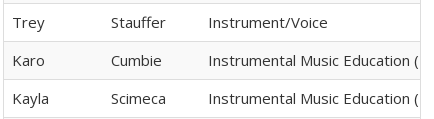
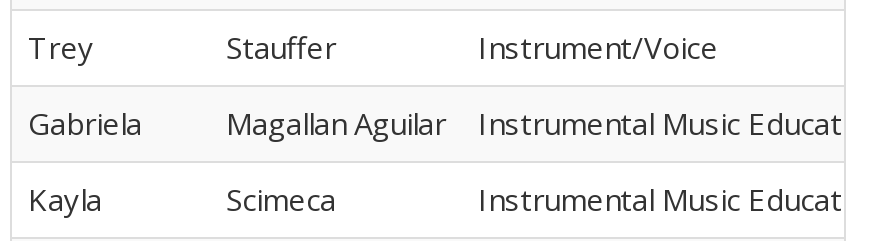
- Karo
- Cumbie
+ Gabriela
+ Magallan Aguilar
